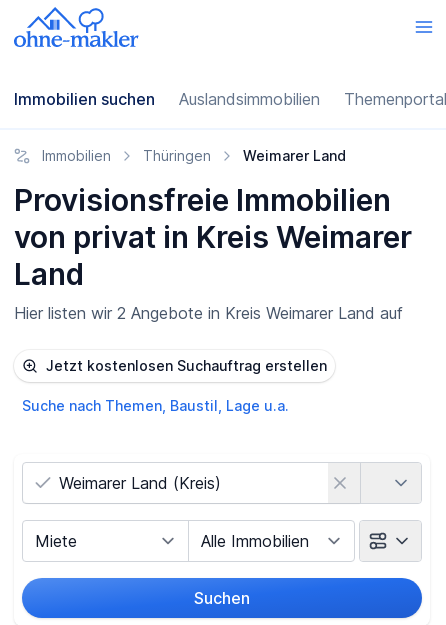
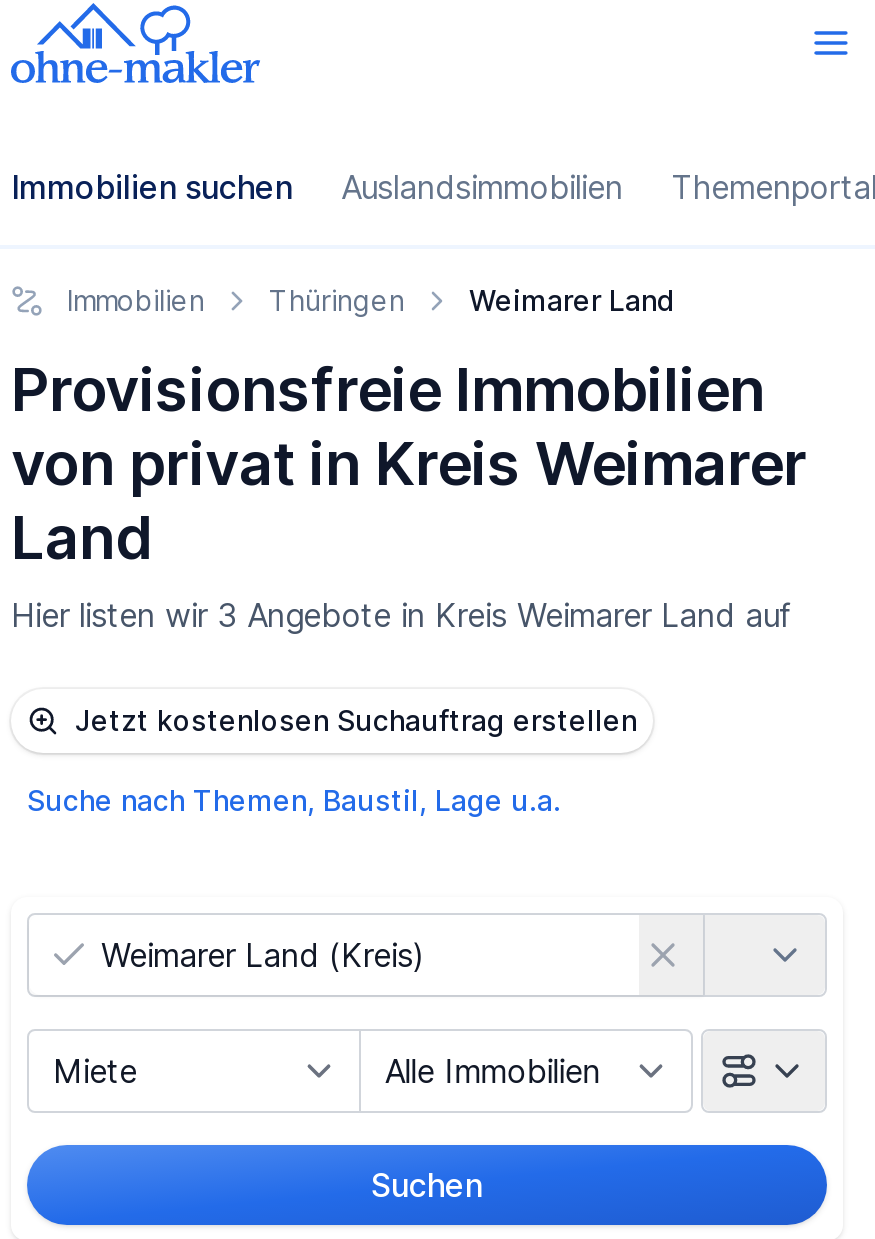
- Hier listen wir 2 Angebote in Kreis Weimarer Land auf
+ Hier listen wir 3 Angebote in Kreis Weimarer Land auf
